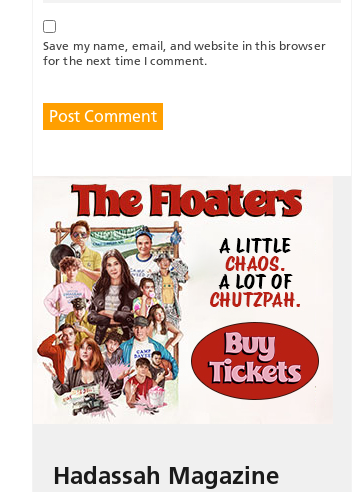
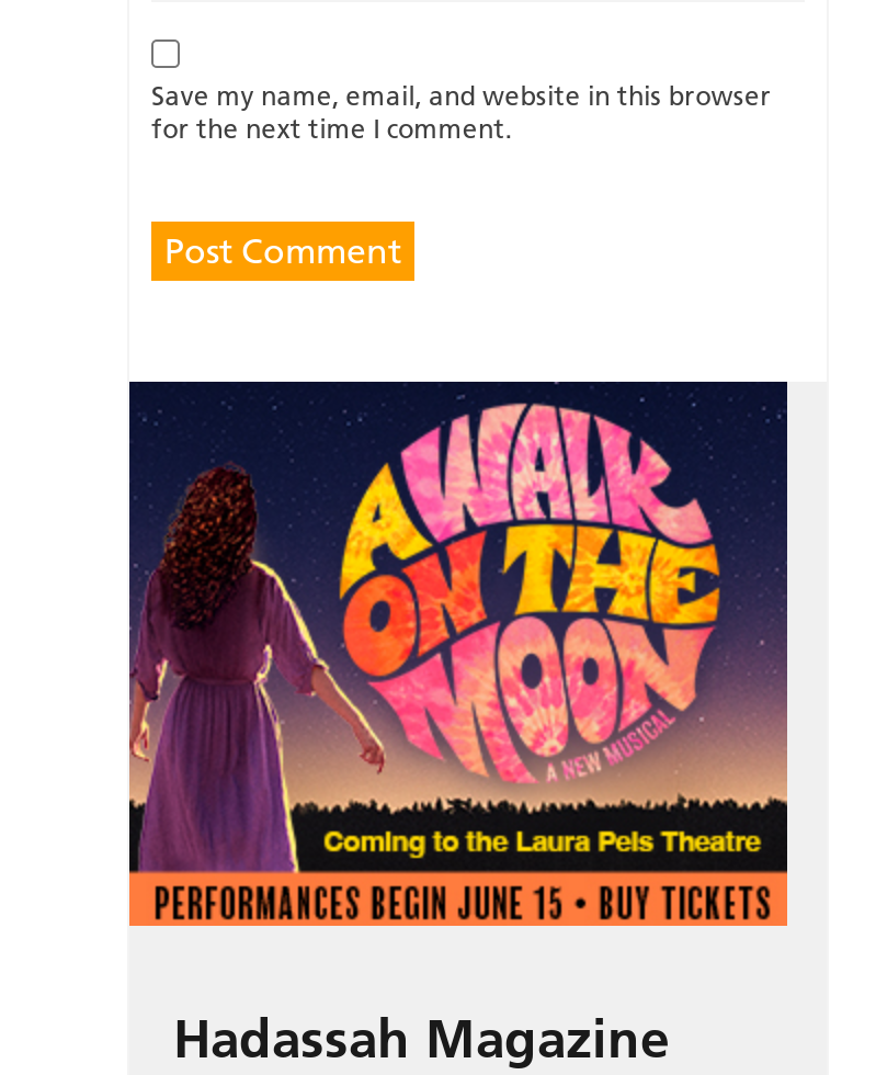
- [image]
+ [image]
